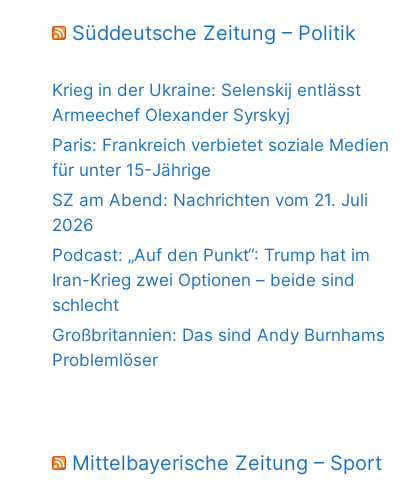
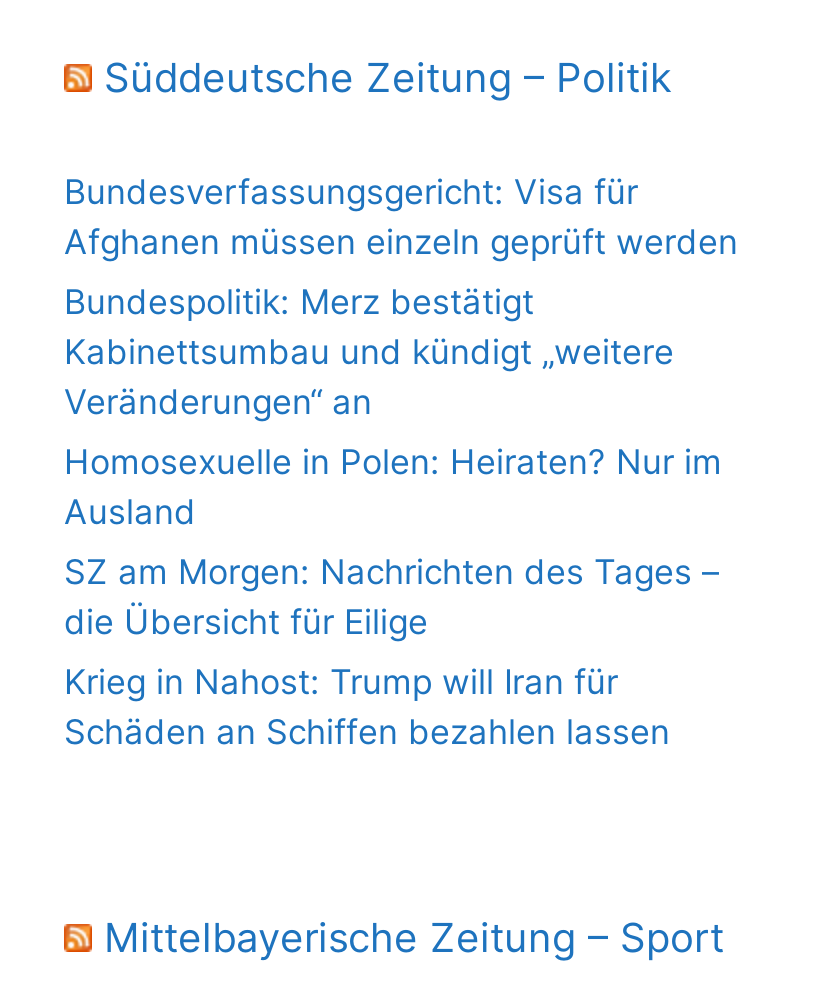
- Krieg in der Ukraine: Selenskij entlässt
- Armeechef Olexander Syrskyj
+ Bundesverfassungsgericht: Visa für
+ Afghanen müssen einzeln geprüft werden

- Paris: Frankreich verbietet soziale Medien
- für unter 15-Jährige
+ Bundespolitik: Merz bestätigt
+ Kabinettsumbau und kündigt „weitere
+ Veränderungen“ an

- SZ am Abend: Nachrichten vom 21. Juli
- 2026
+ Homosexuelle in Polen: Heiraten? Nur im
+ Ausland

- Podcast: „Auf den Punkt“: Trump hat im
- Iran-Krieg zwei Optionen – beide sind
- schlecht
+ SZ am Morgen: Nachrichten des Tages –
+ die Übersicht für Eilige

- Großbritannien: Das sind Andy Burnhams
- Problemlöser
+ Krieg in Nahost: Trump will Iran für
+ Schäden an Schiffen bezahlen lassen
